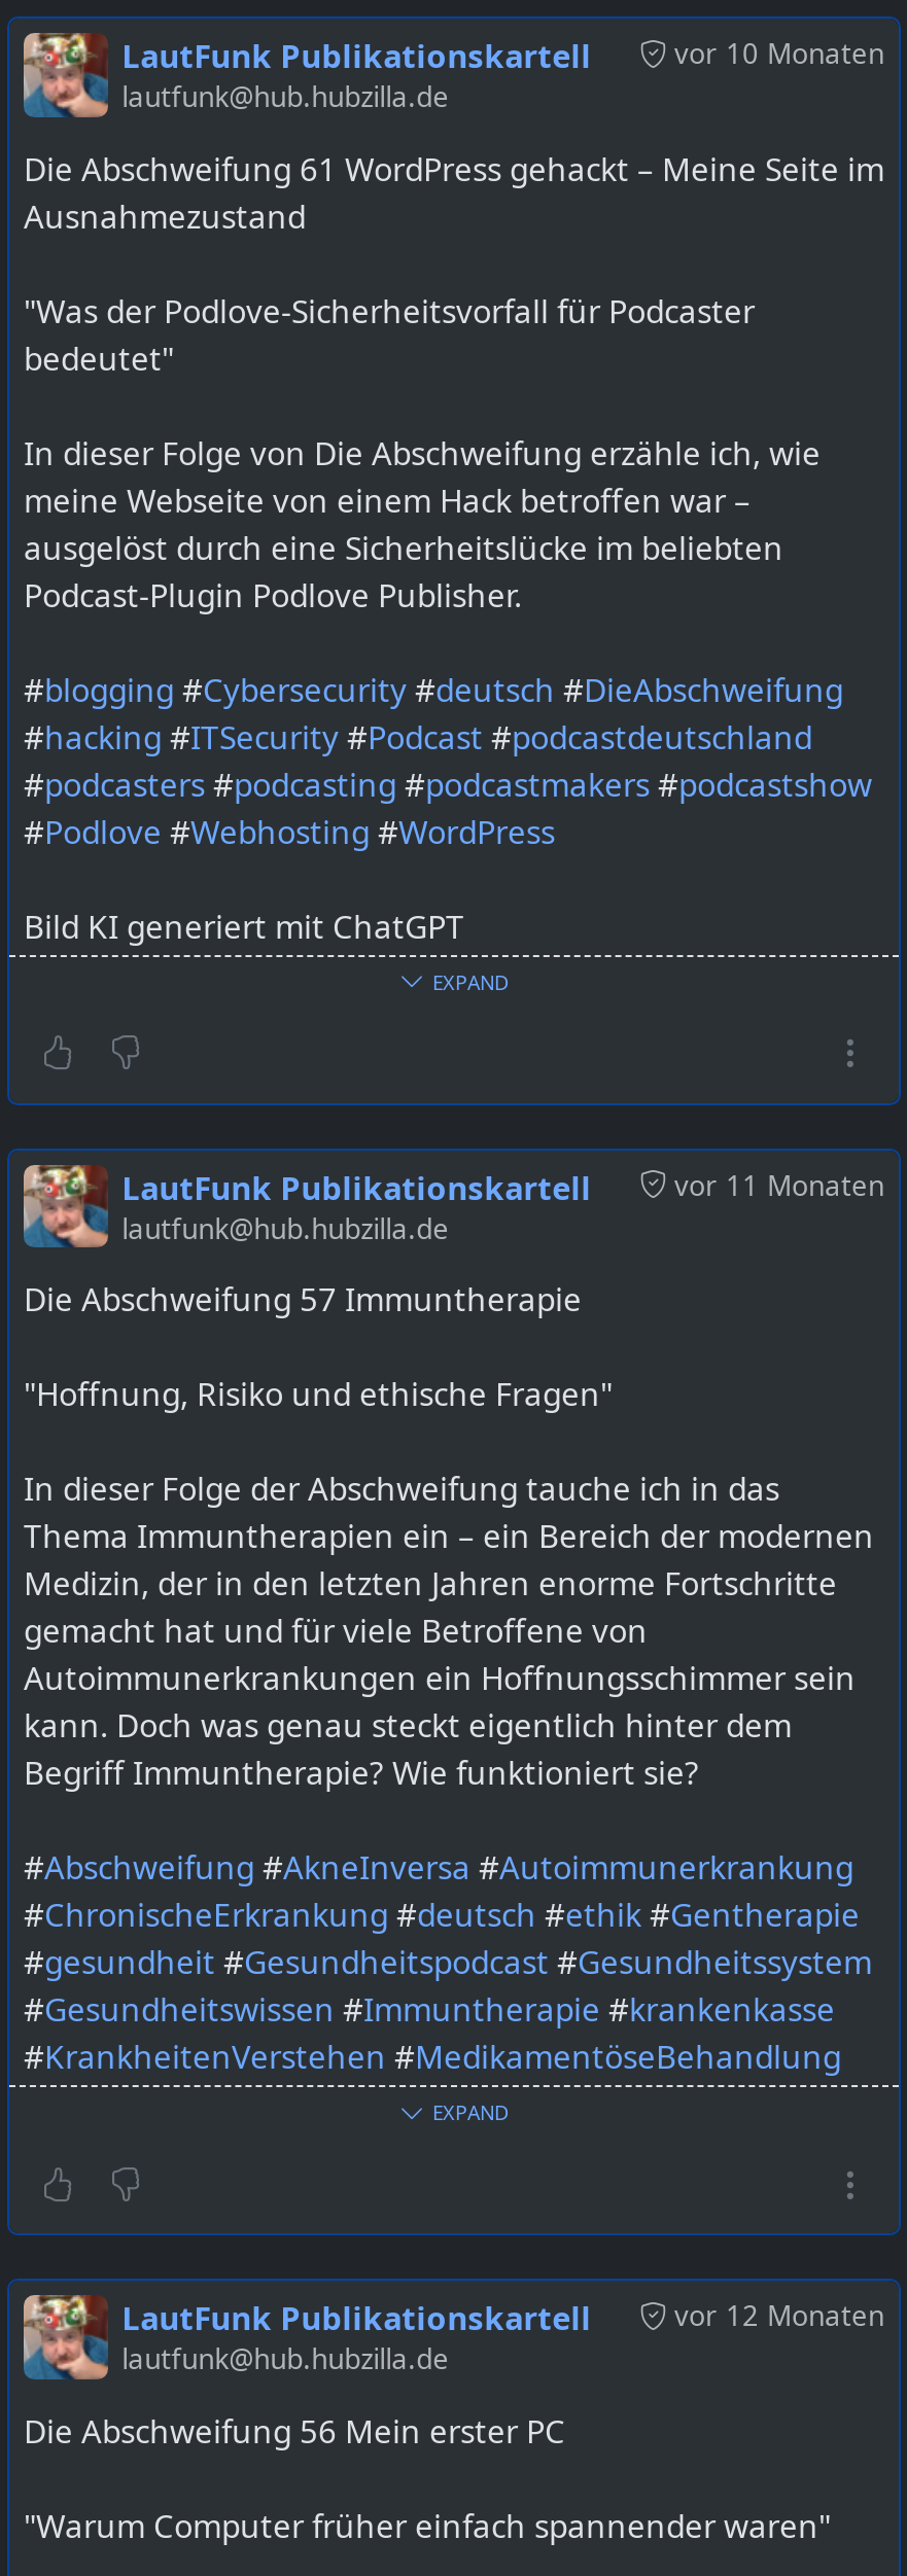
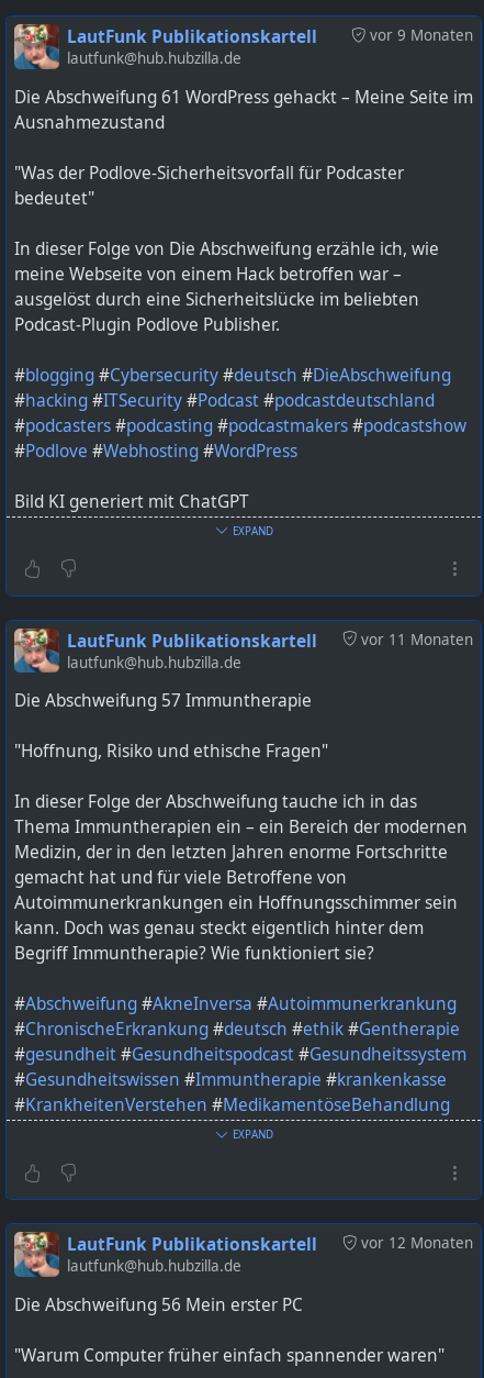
- vor 10 Monaten
+ vor 9 Monaten
